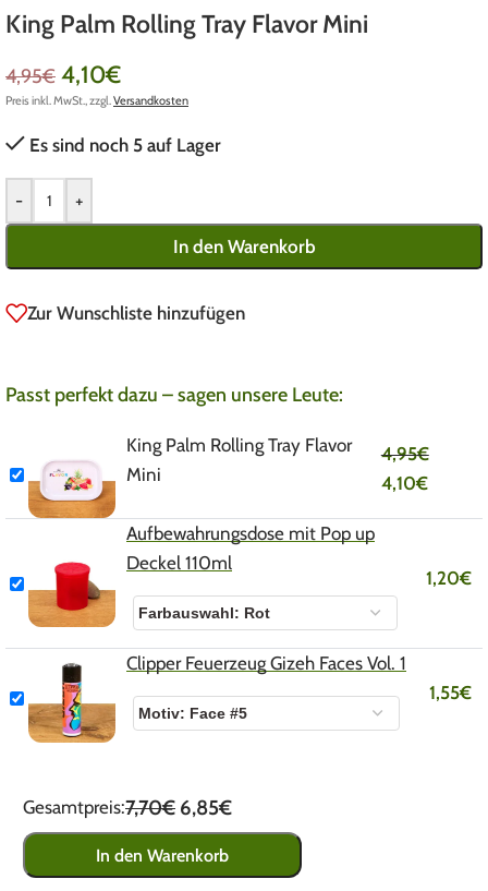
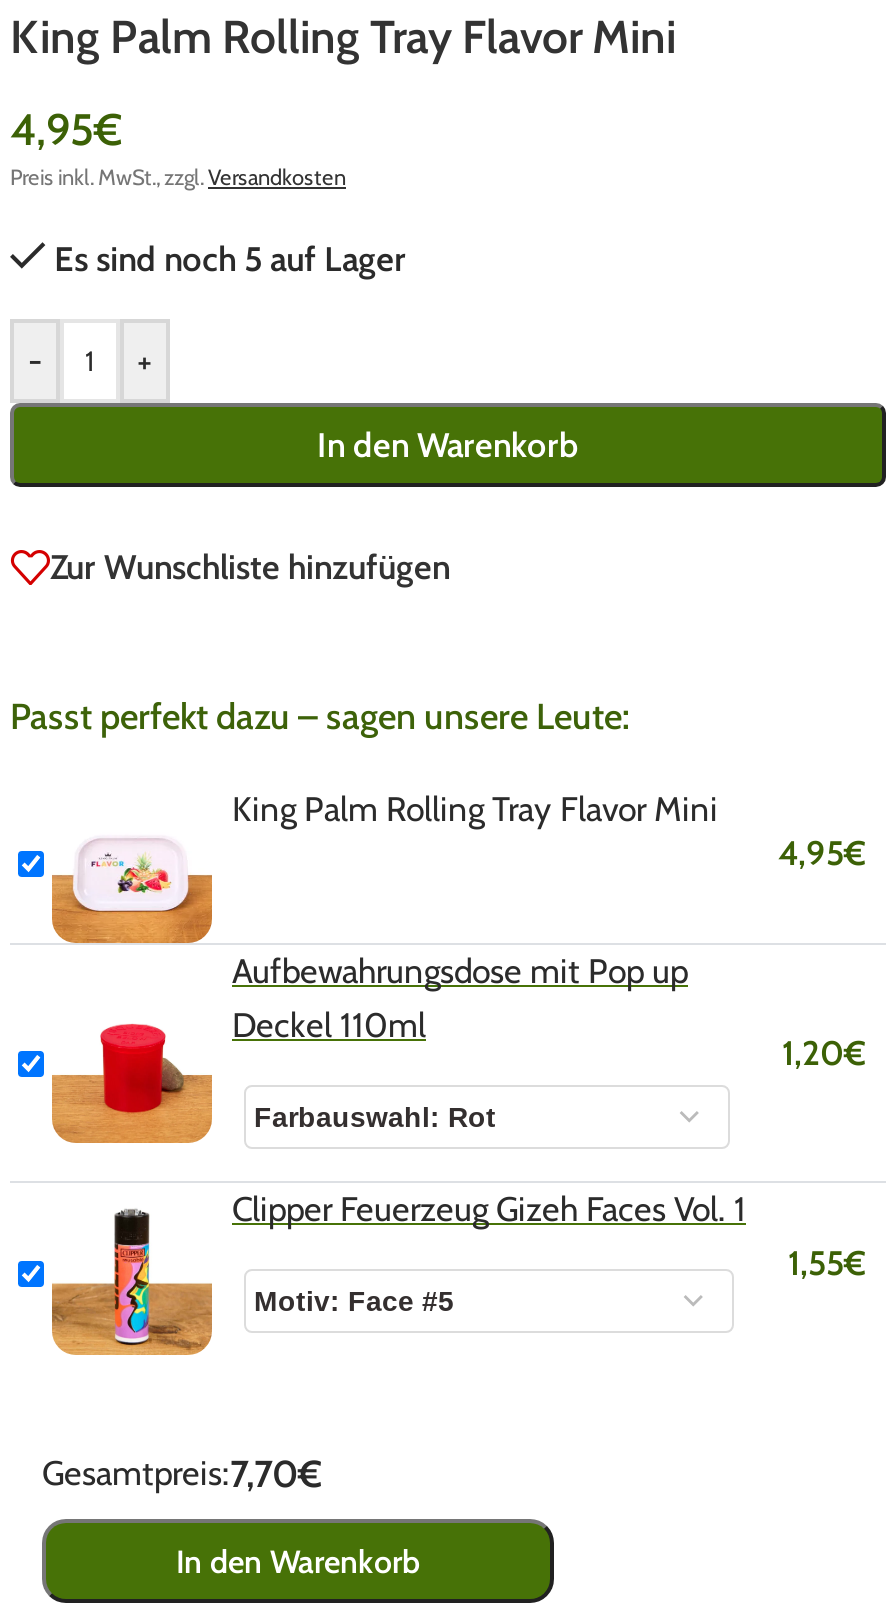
- 4,95€ 4,10€
+ 4,95€

- 4,10€

- Gesamtpreis:7,70€ 6,85€
+ Gesamtpreis:7,70€
